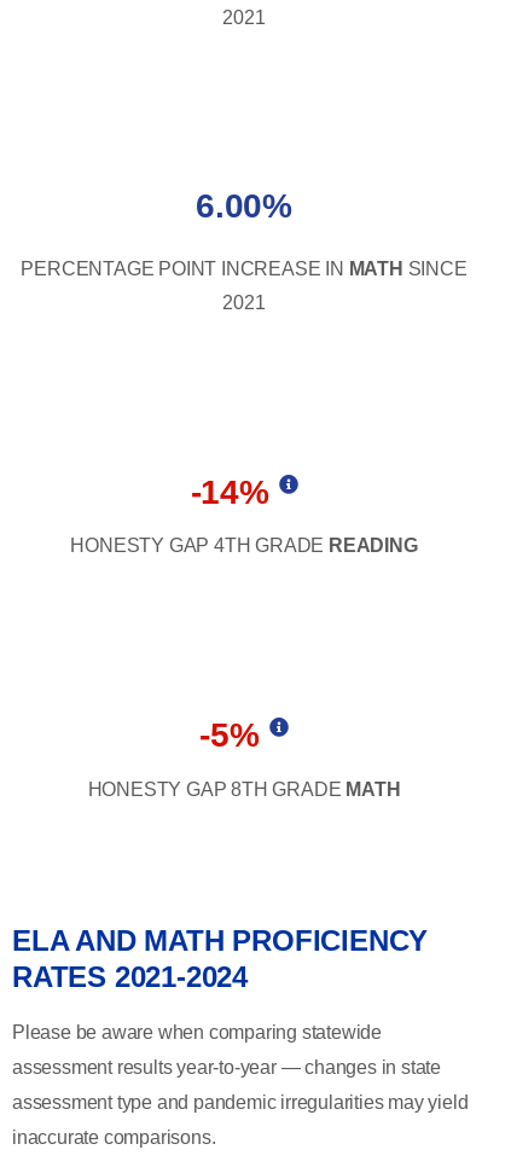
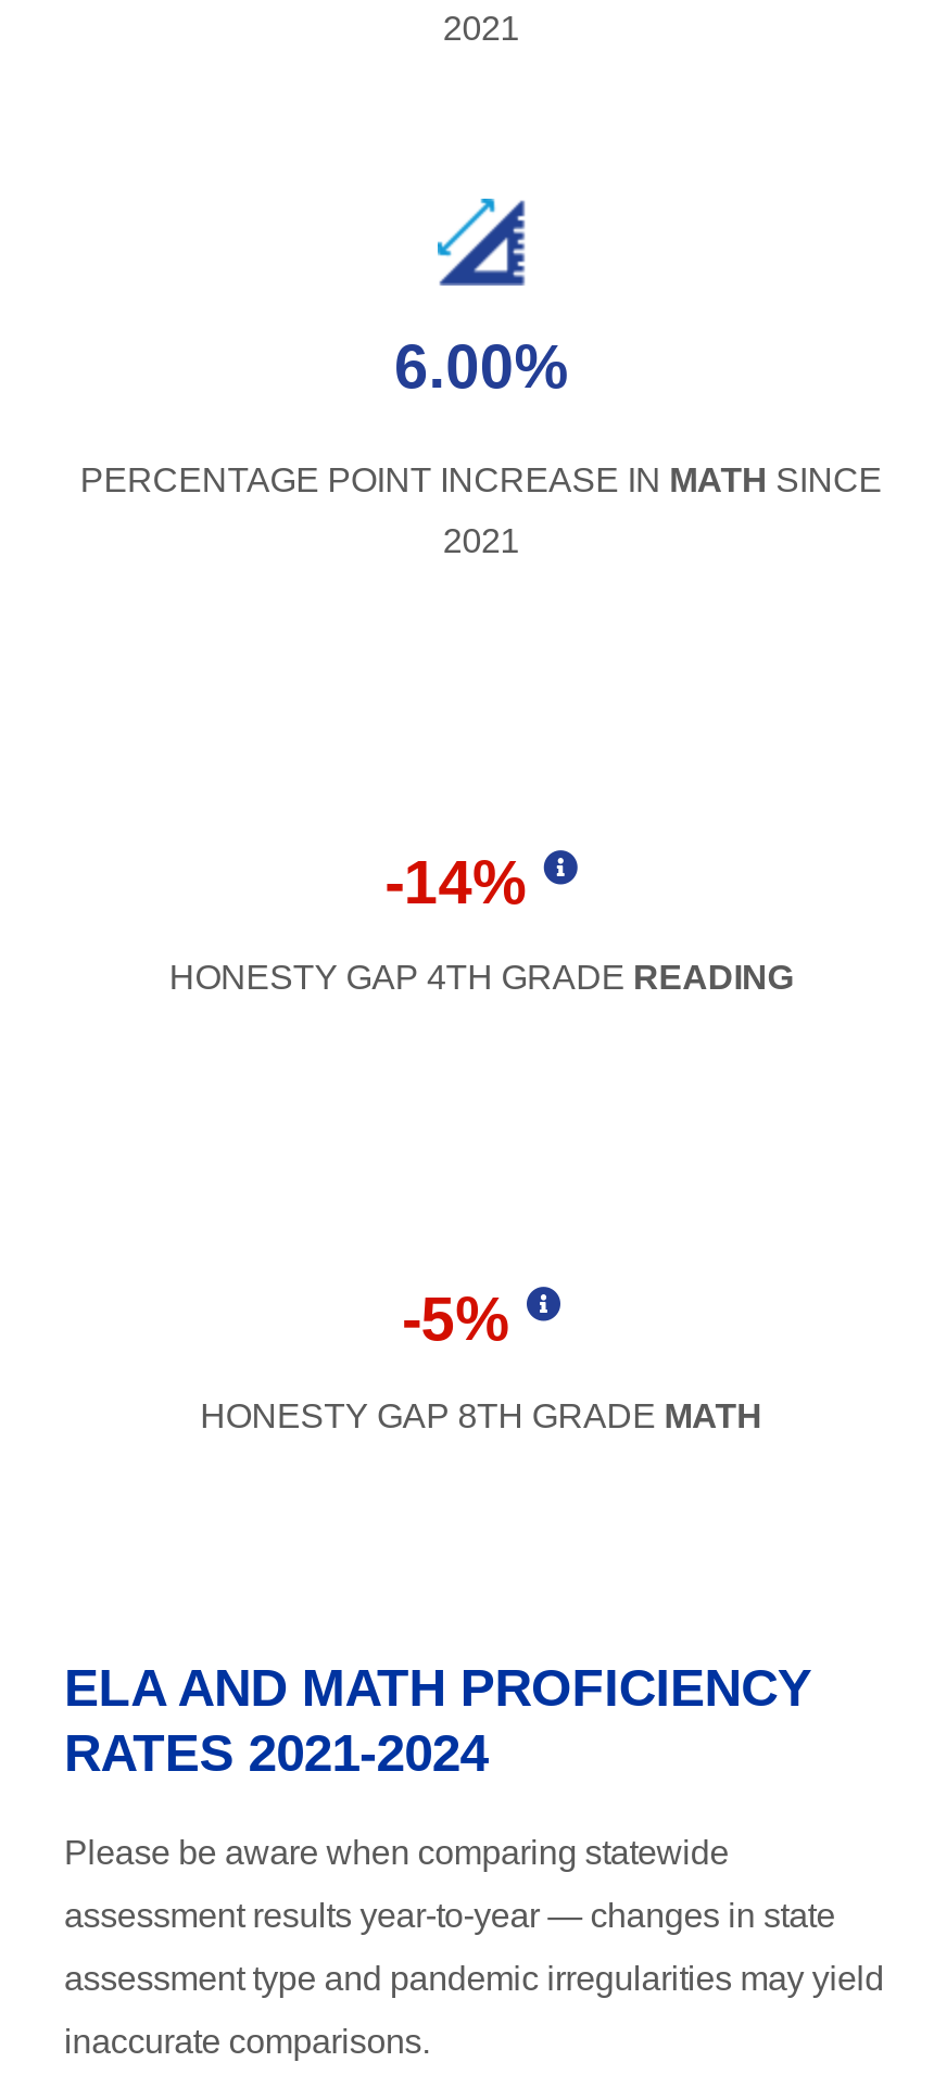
+ [image]
